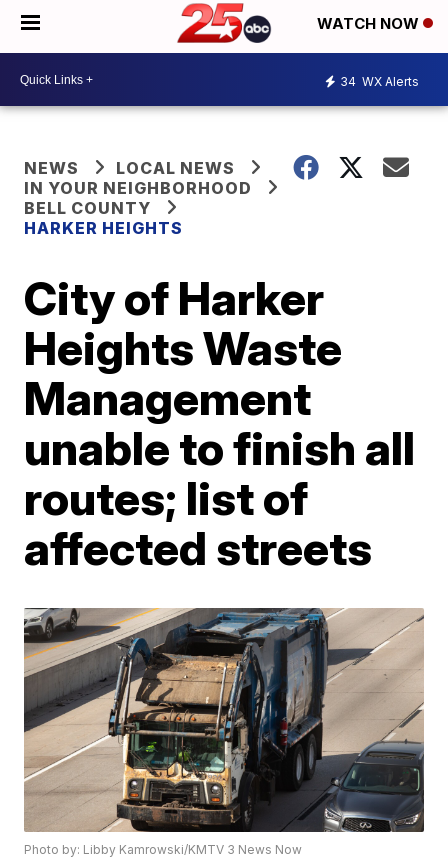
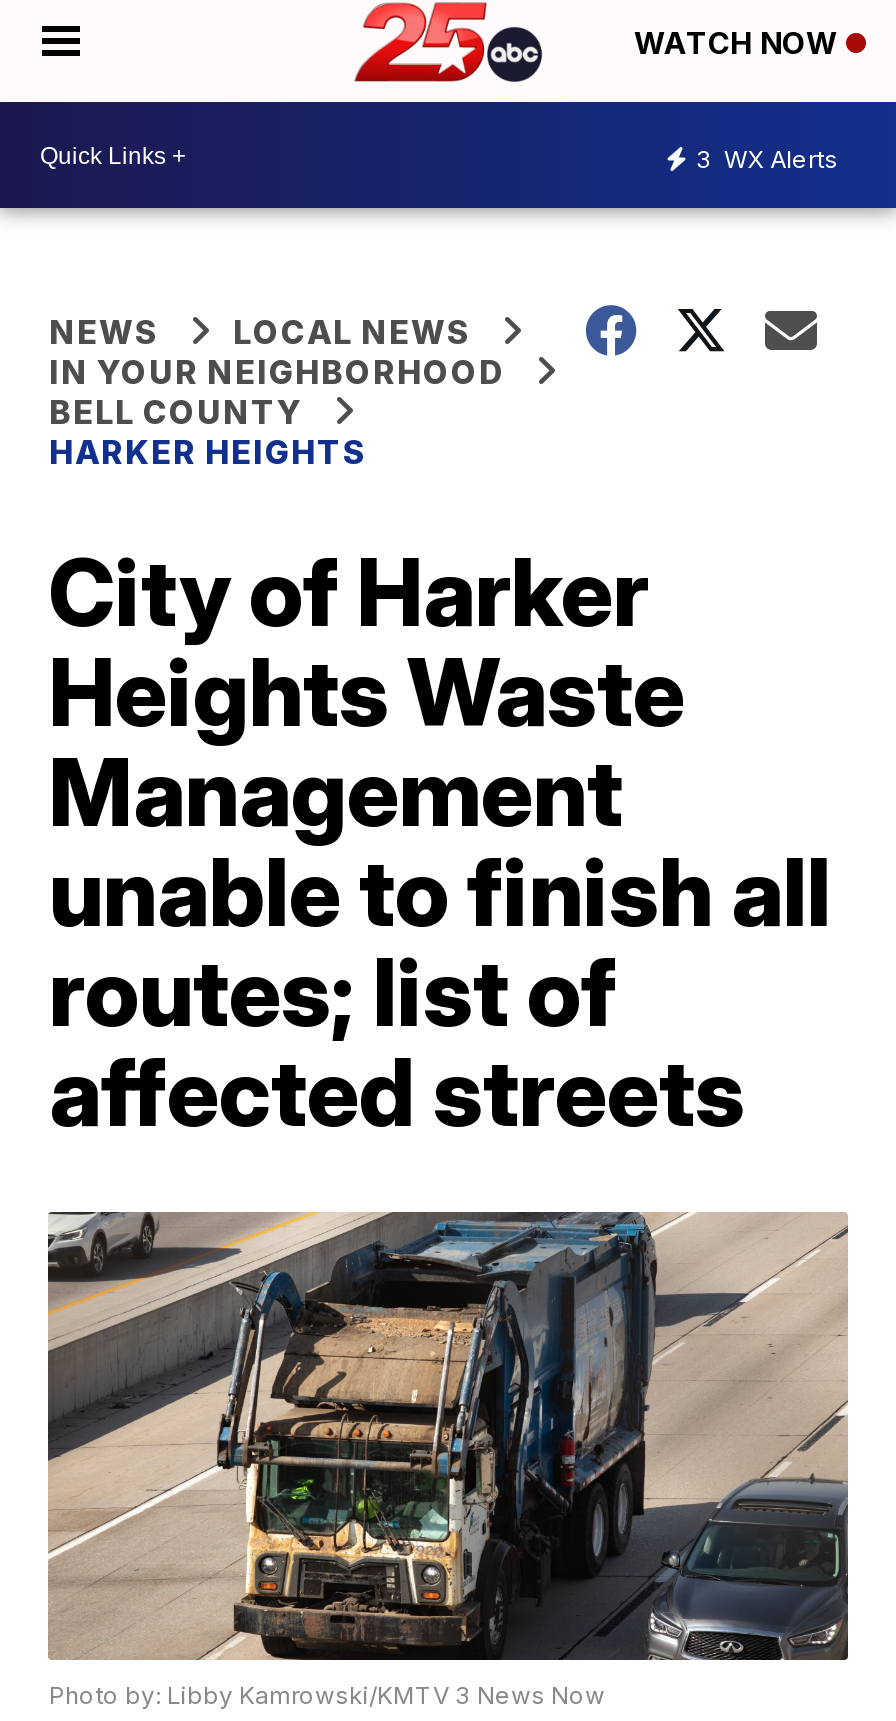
- 34 WX Alerts
+ 3 WX Alerts
